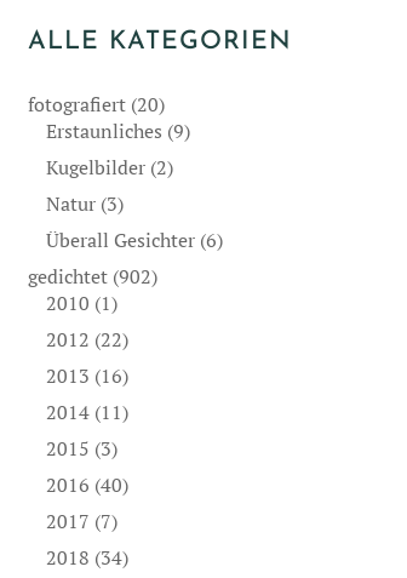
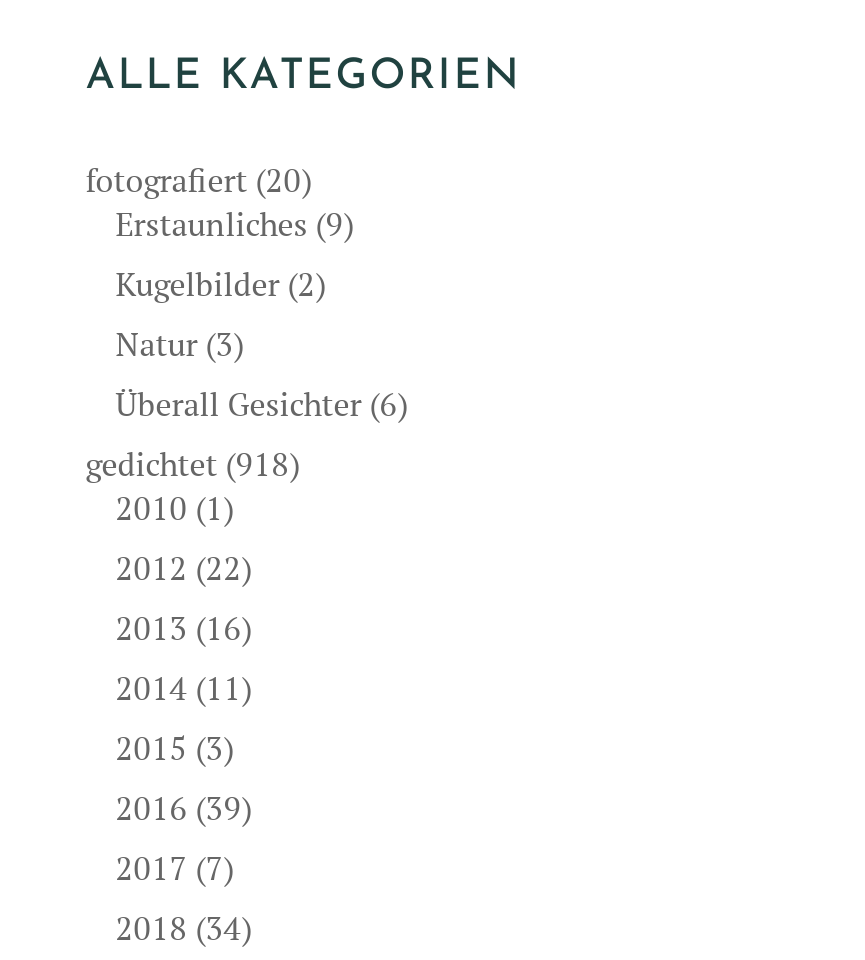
- gedichtet (902)
+ gedichtet (918)

- 2016 (40)
+ 2016 (39)
